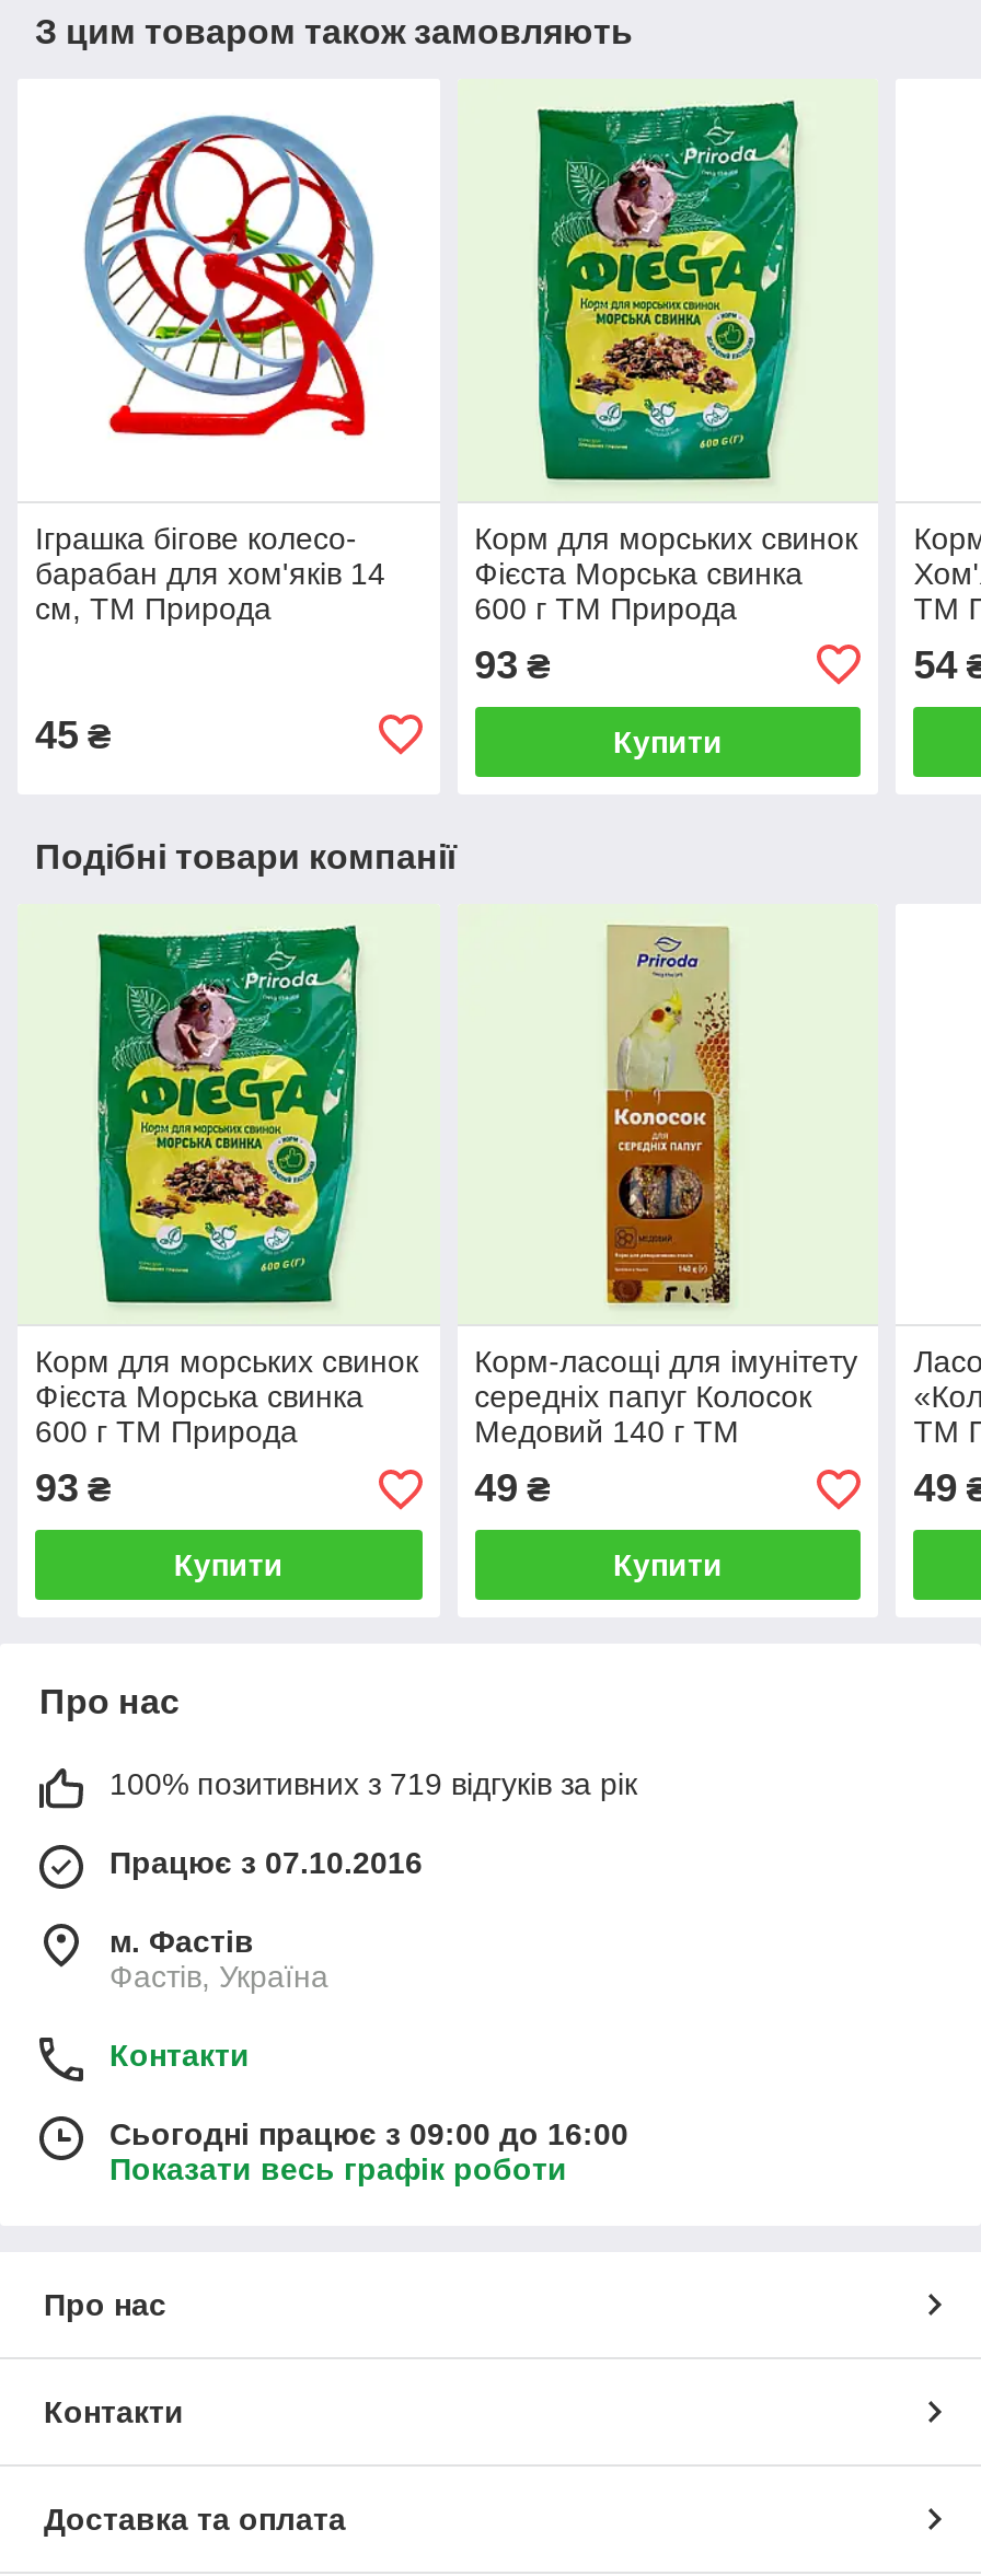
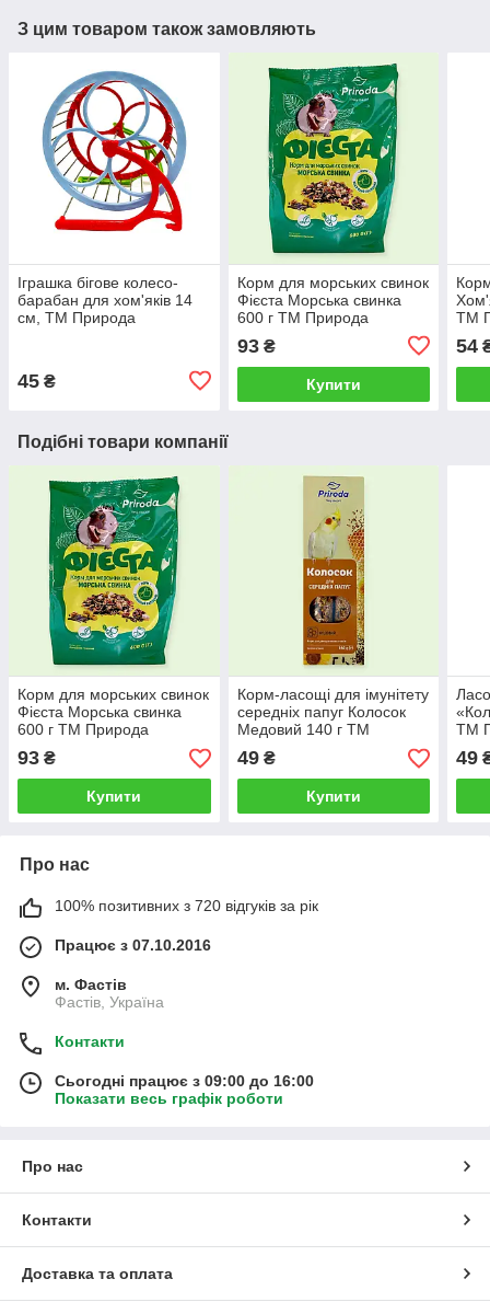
- 100% позитивних з 719 відгуків за рік
+ 100% позитивних з 720 відгуків за рік
